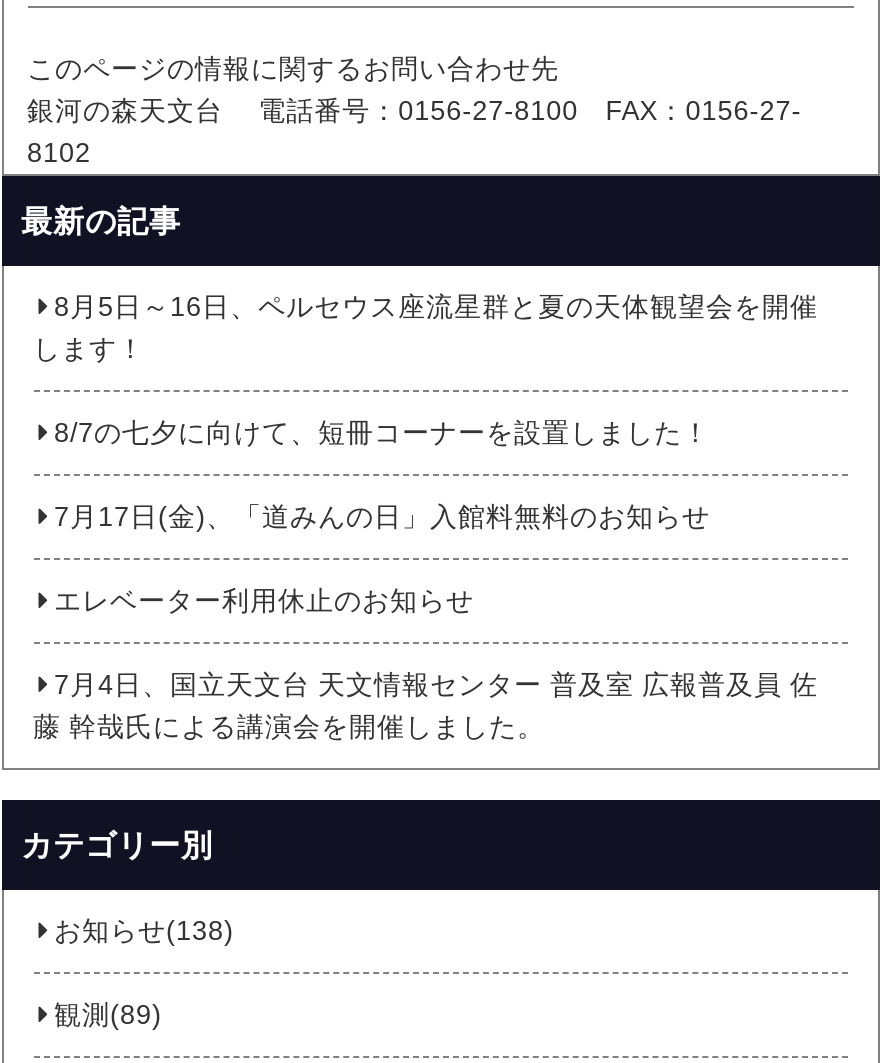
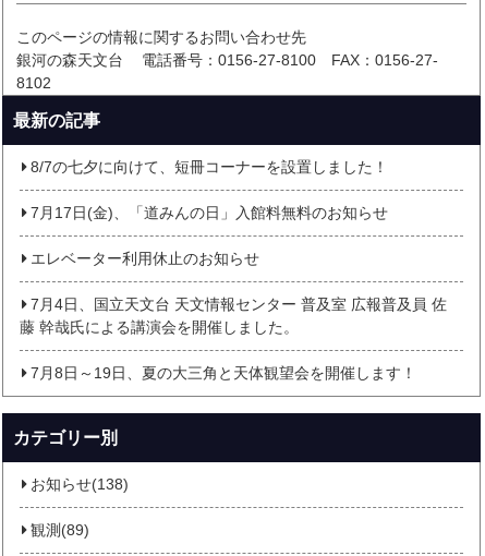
- 8月5日～16日、ペルセウス座流星群と夏の天体観望会を開催
- します！

moved up: 8/7の七夕に向けて、短冊コーナーを設置しました！ | 7月17日(金)、「道みんの日」入館料無料のお知らせ | エレベーター利用休止のお知らせ | 7月4日、国立天文台 天文情報センター 普及室 広報普及員 佐 | 藤 幹哉氏による講演会を開催しました。

+ 7月8日～19日、夏の大三角と天体観望会を開催します！
